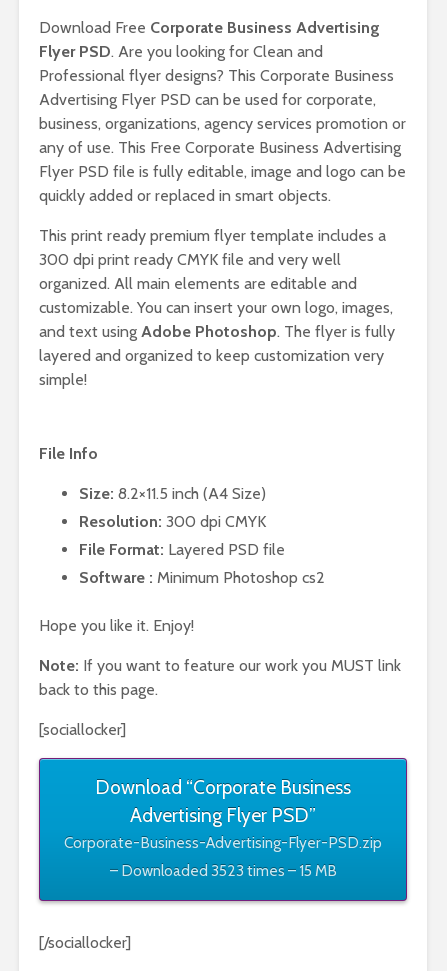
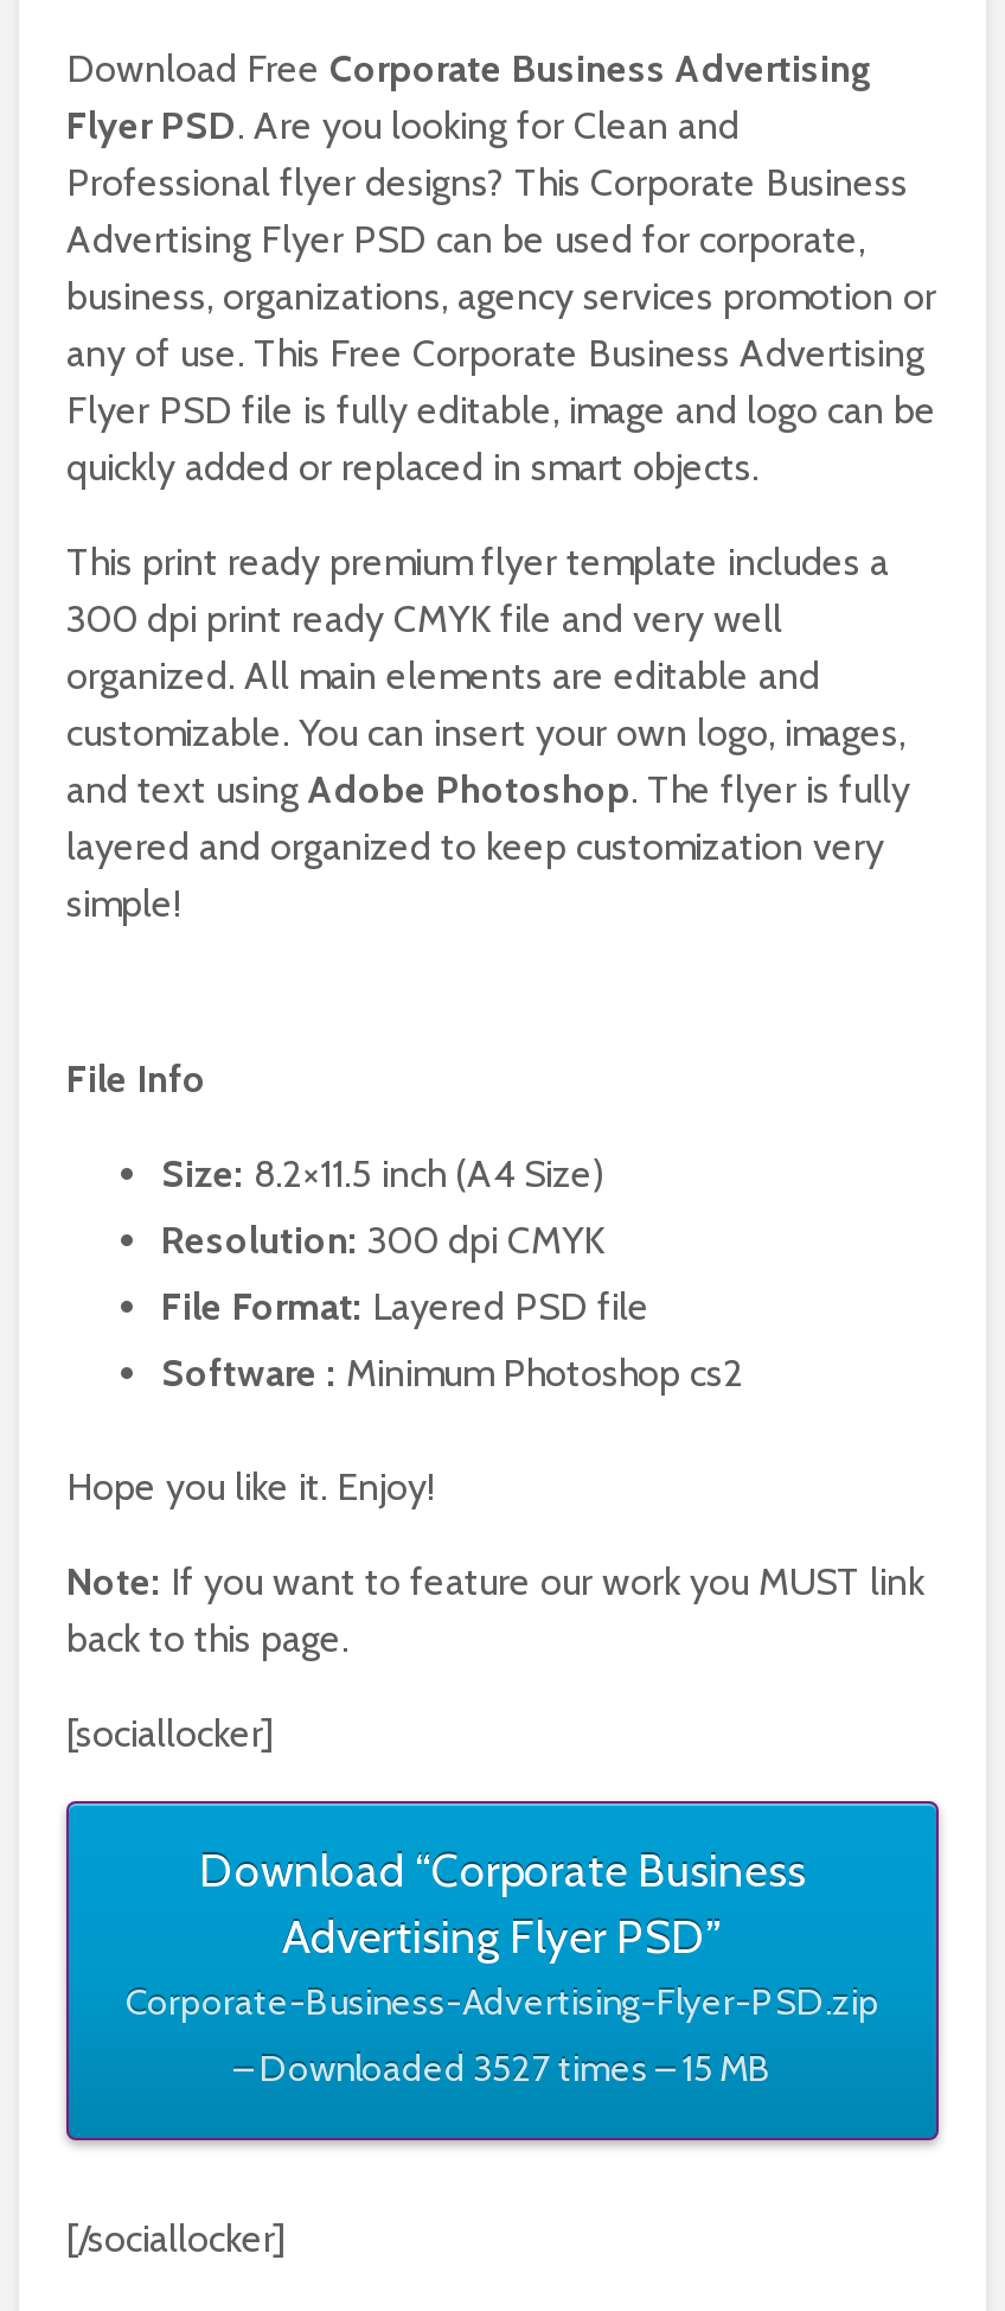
- – Downloaded 3523 times – 15 MB
+ – Downloaded 3527 times – 15 MB
